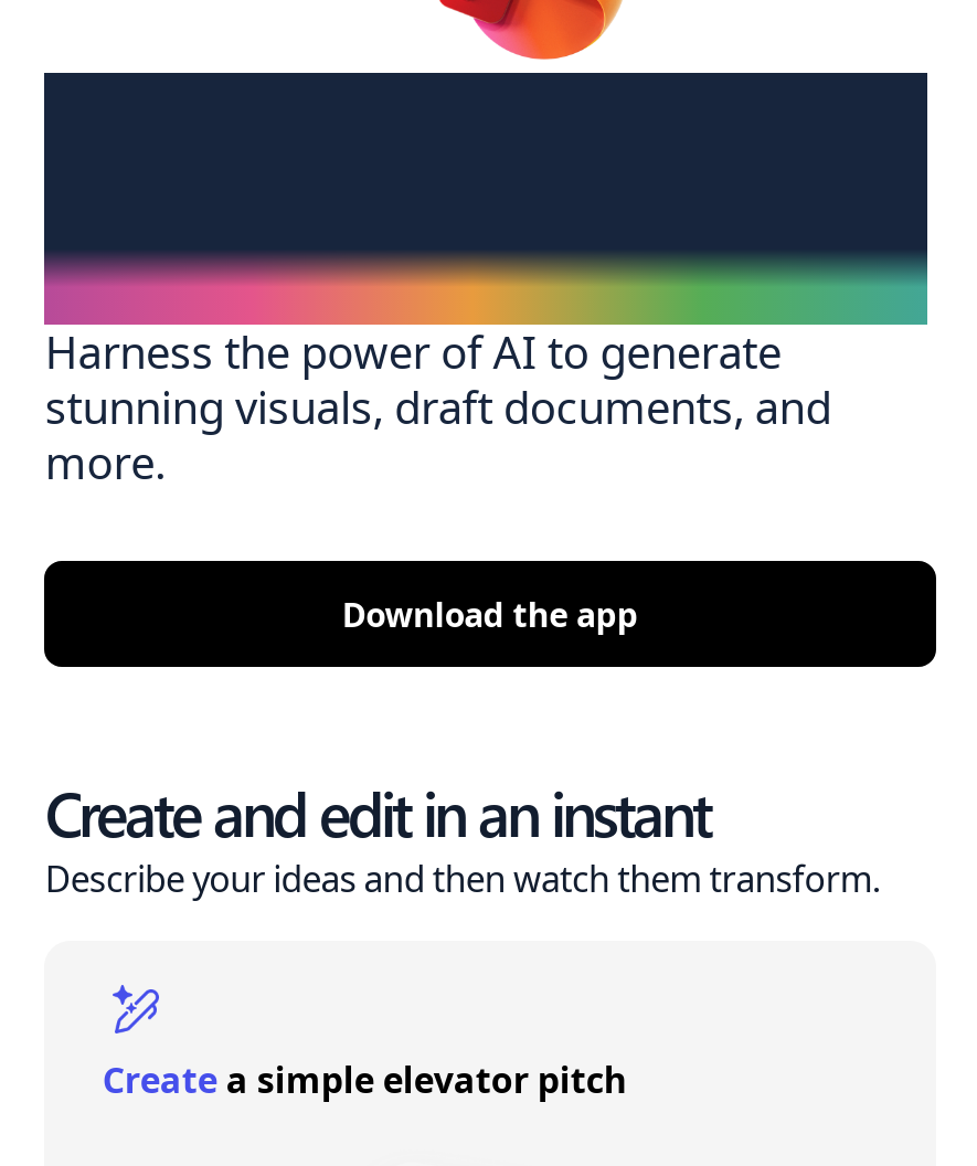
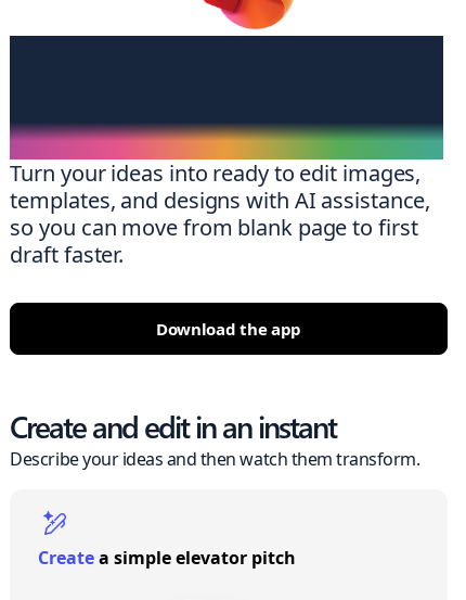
- Harness the power of AI to generate
- stunning visuals, draft documents, and
- more.
+ Turn your ideas into ready to edit images,
+ templates, and designs with AI assistance,
+ so you can move from blank page to first
+ draft faster.
